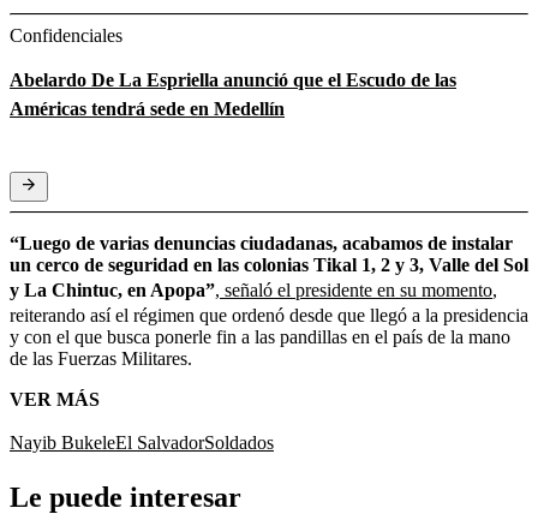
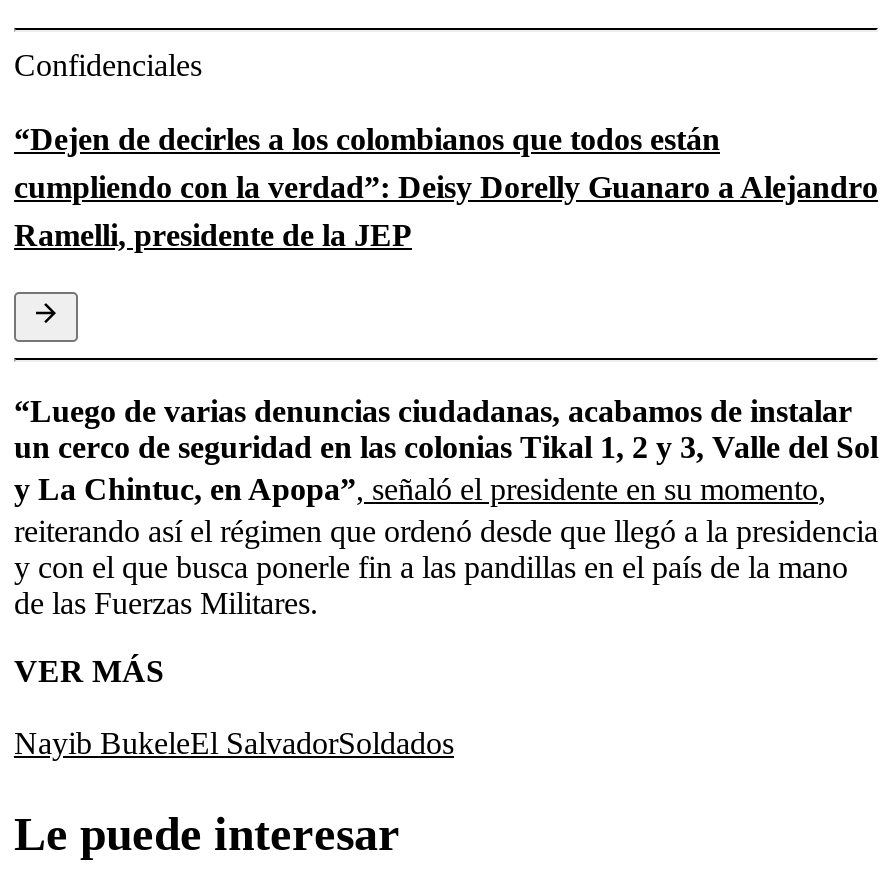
- Abelardo De La Espriella anunció que el Escudo de las
- Américas tendrá sede en Medellín
+ “Dejen de decirles a los colombianos que todos están
+ cumpliendo con la verdad”: Deisy Dorelly Guanaro a Alejandro
+ Ramelli, presidente de la JEP
